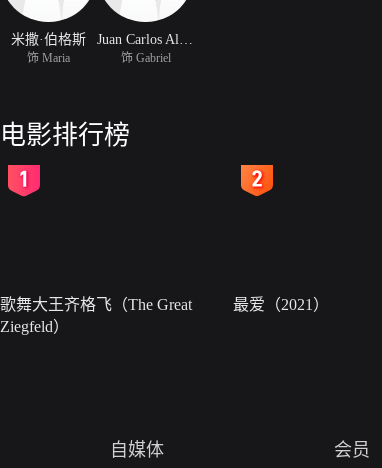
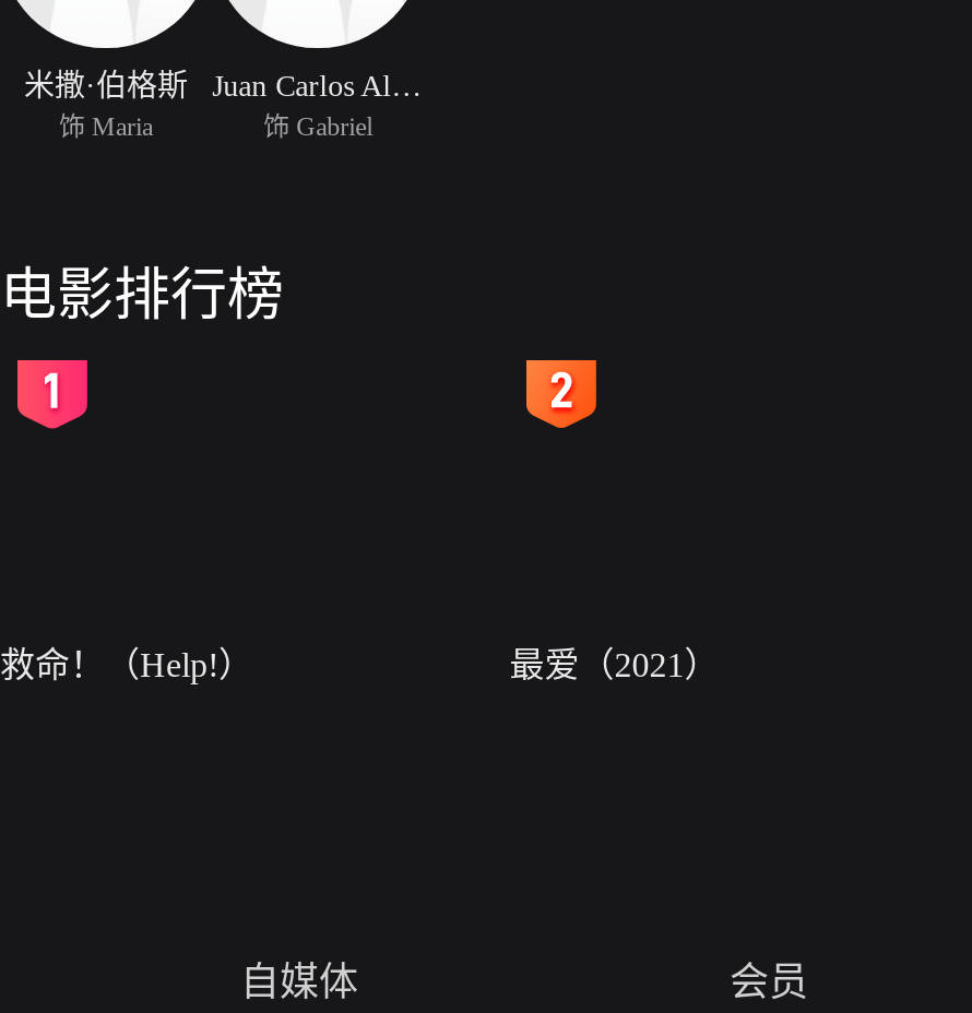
- 歌舞大王齐格飞（The Great
- Ziegfeld）
+ 救命！（Help!）
